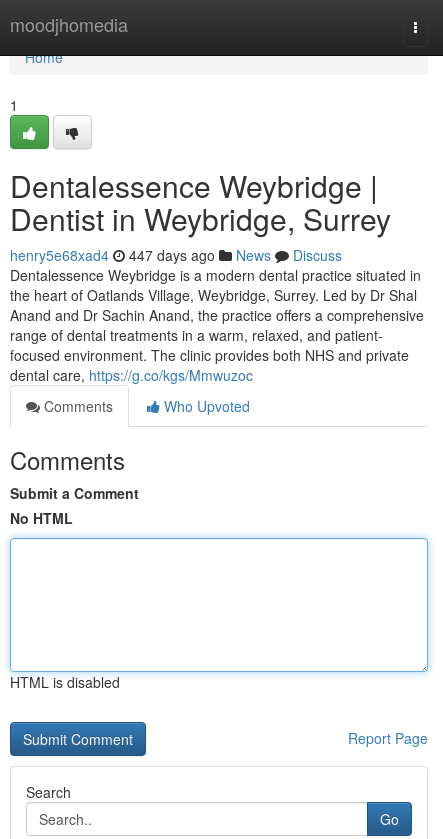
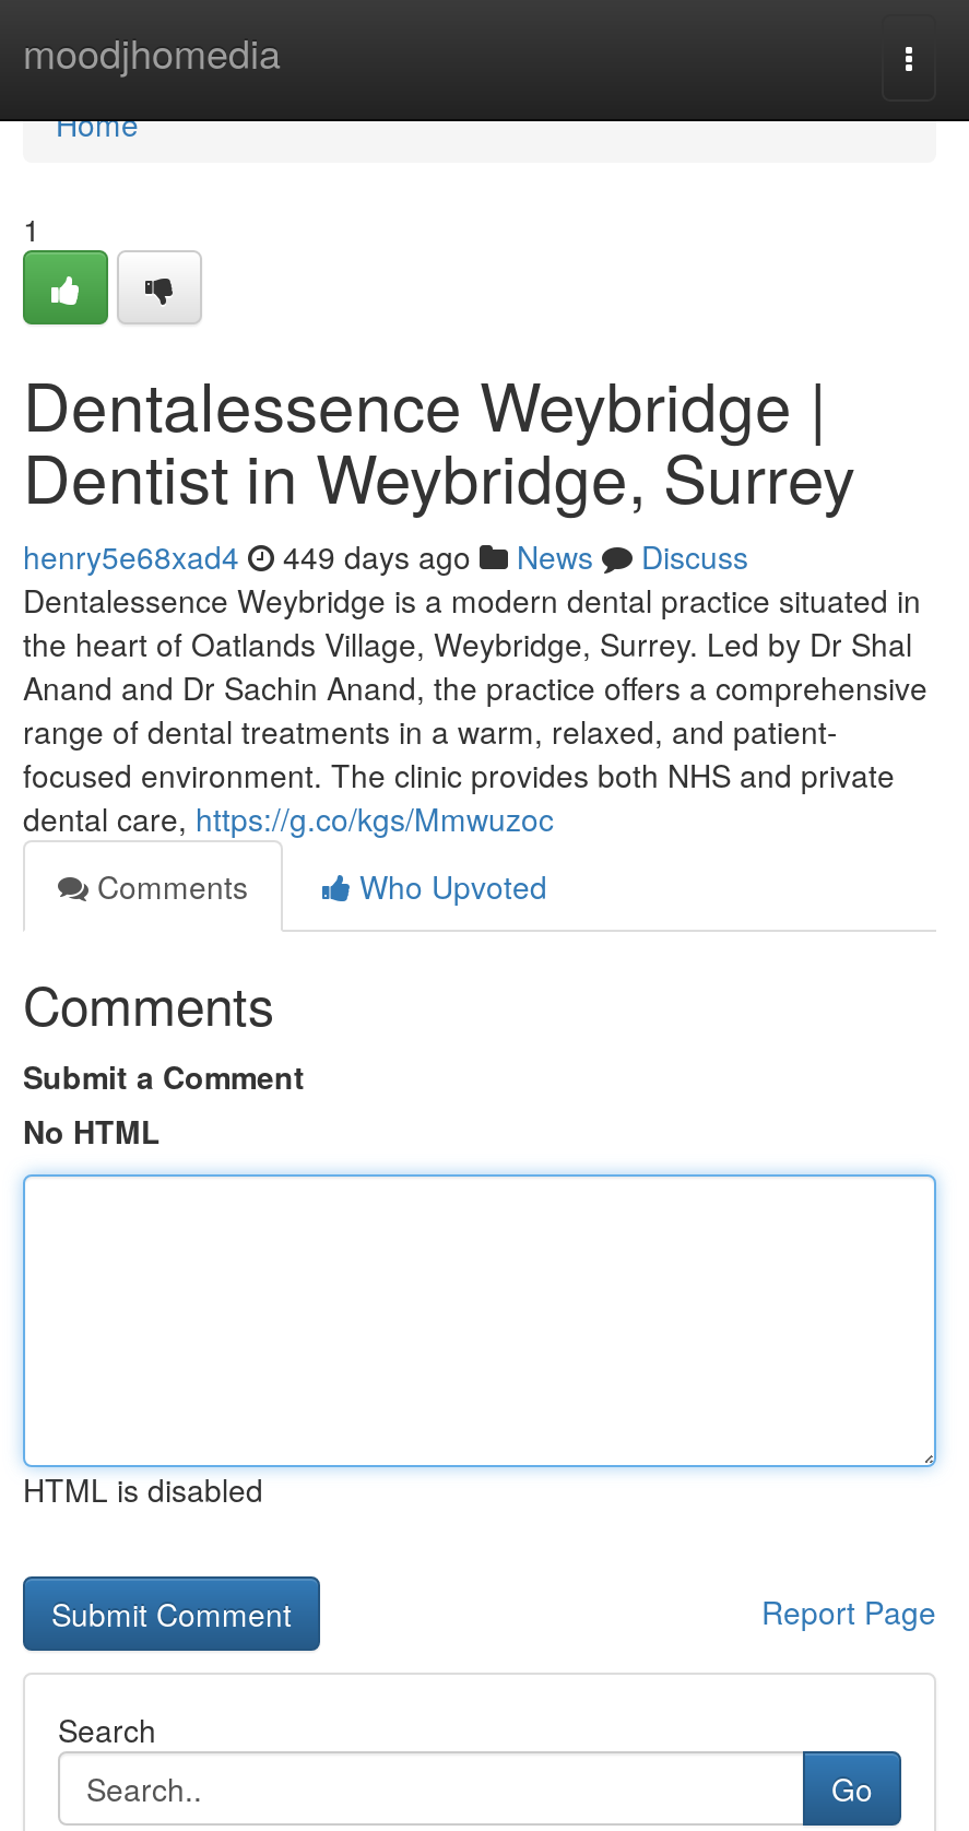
- henry5e68xad4 447 days ago News Discuss
+ henry5e68xad4 449 days ago News Discuss
